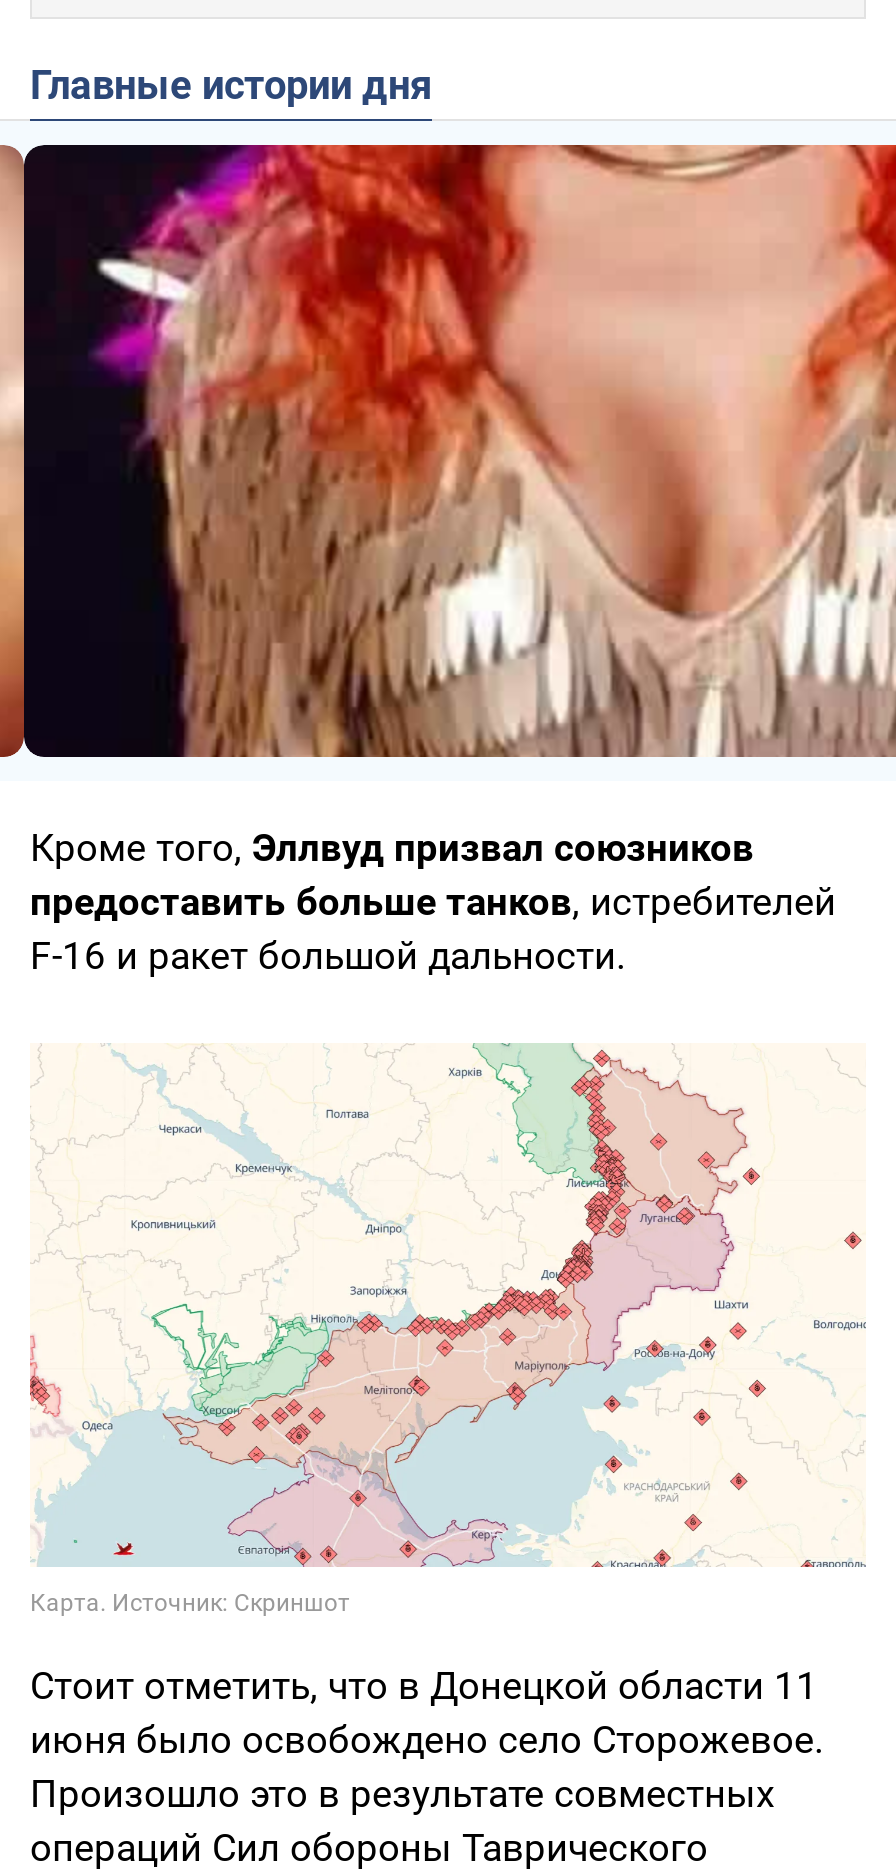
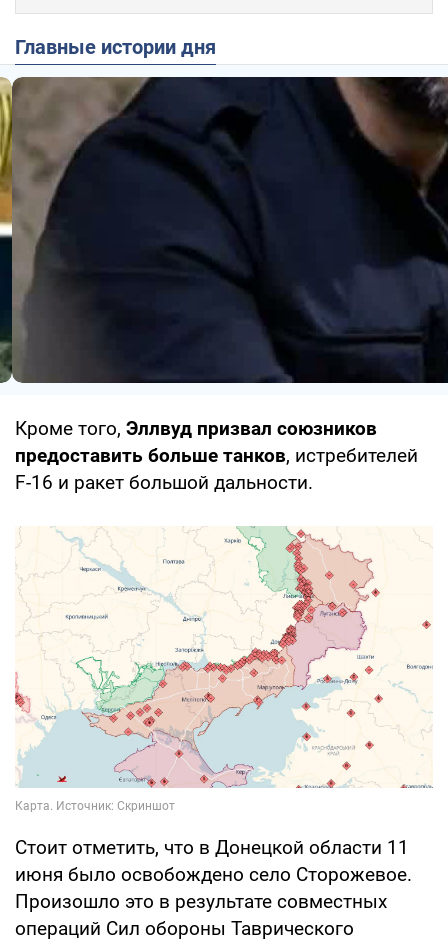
- [image]
+ [image]
